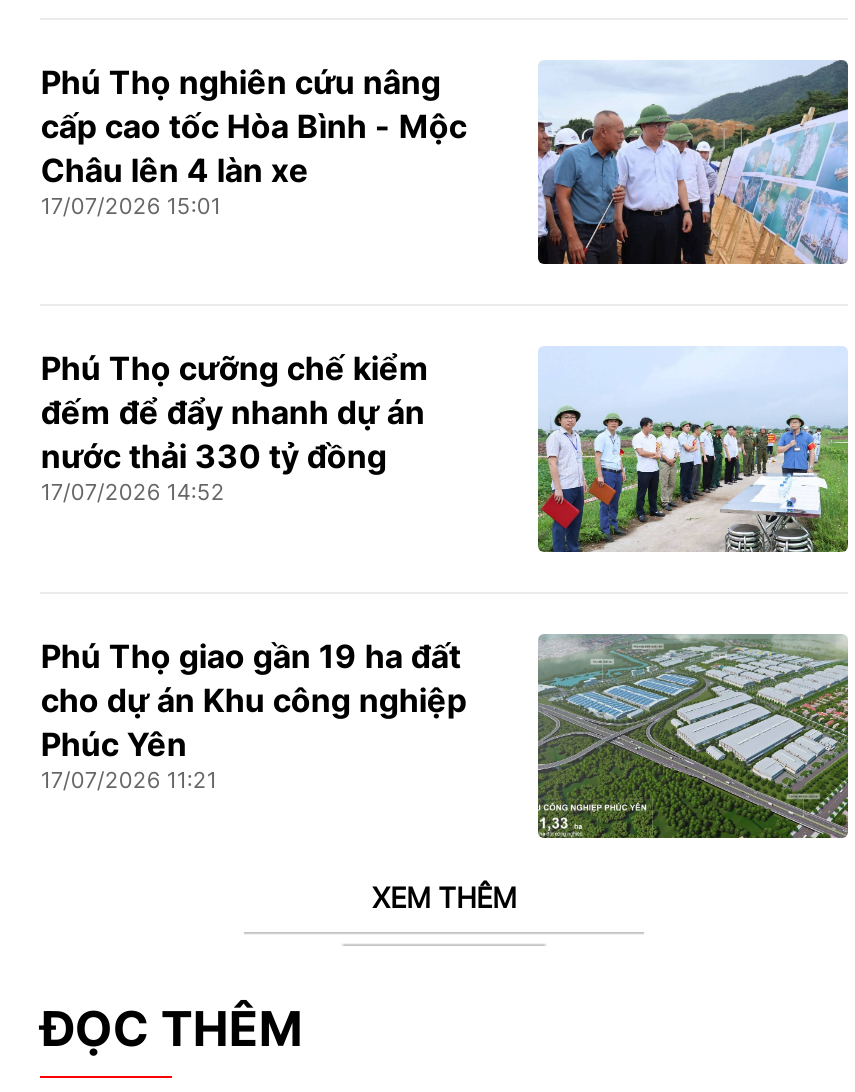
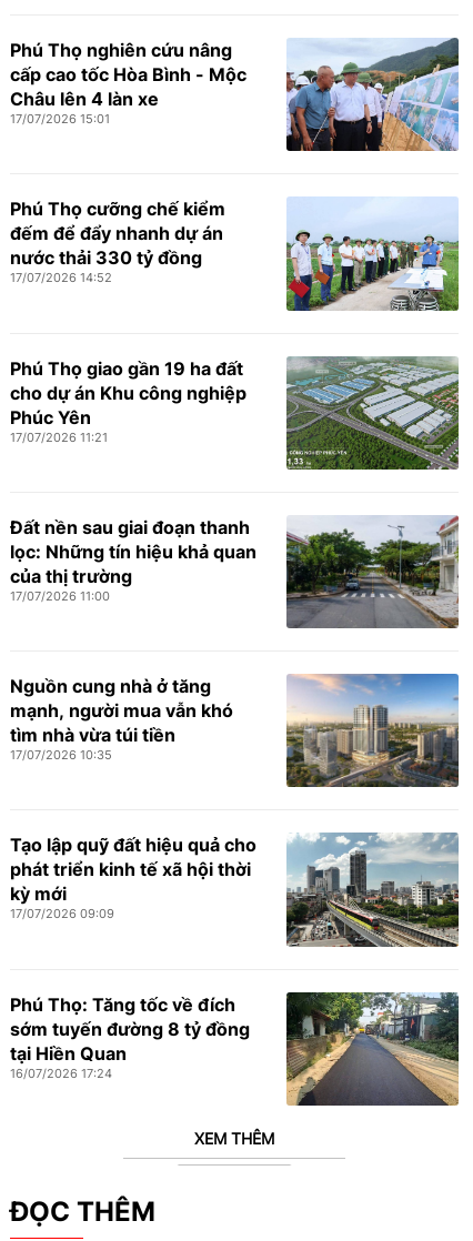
+ [image]
+ Đất nền sau giai đoạn thanh
+ lọc: Những tín hiệu khả quan
+ của thị trường
+ 17/07/2026 11:00

+ Nguồn cung nhà ở tăng
+ mạnh, người mua vẫn khó
+ tìm nhà vừa túi tiền
+ 17/07/2026 10:35

+ [image]
+ Tạo lập quỹ đất hiệu quả cho
+ phát triển kinh tế xã hội thời
+ kỳ mới
+ 17/07/2026 09:09

+ [image]
+ Phú Thọ: Tăng tốc về đích
+ sớm tuyến đường 8 tỷ đồng
+ tại Hiền Quan
+ 16/07/2026 17:24

+ [image]
